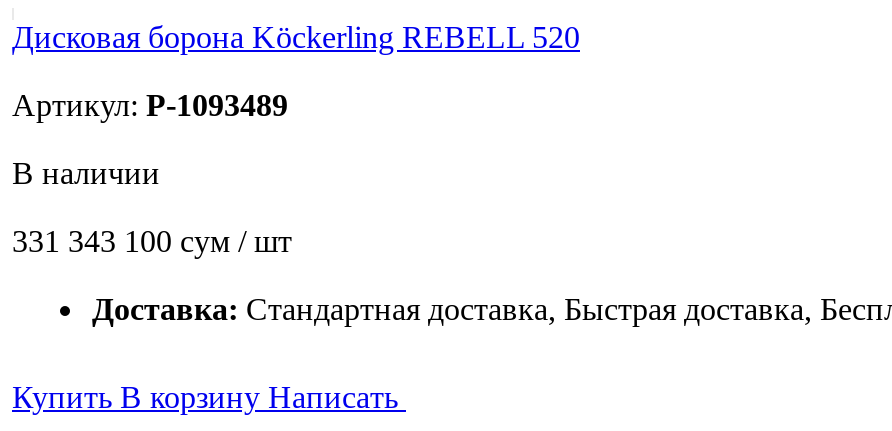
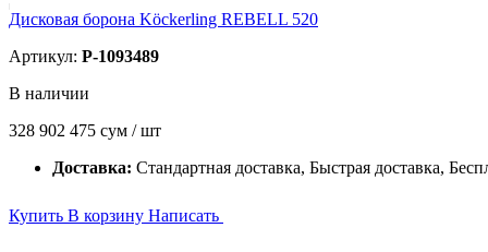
- 331 343 100 сум / шт
+ 328 902 475 сум / шт
